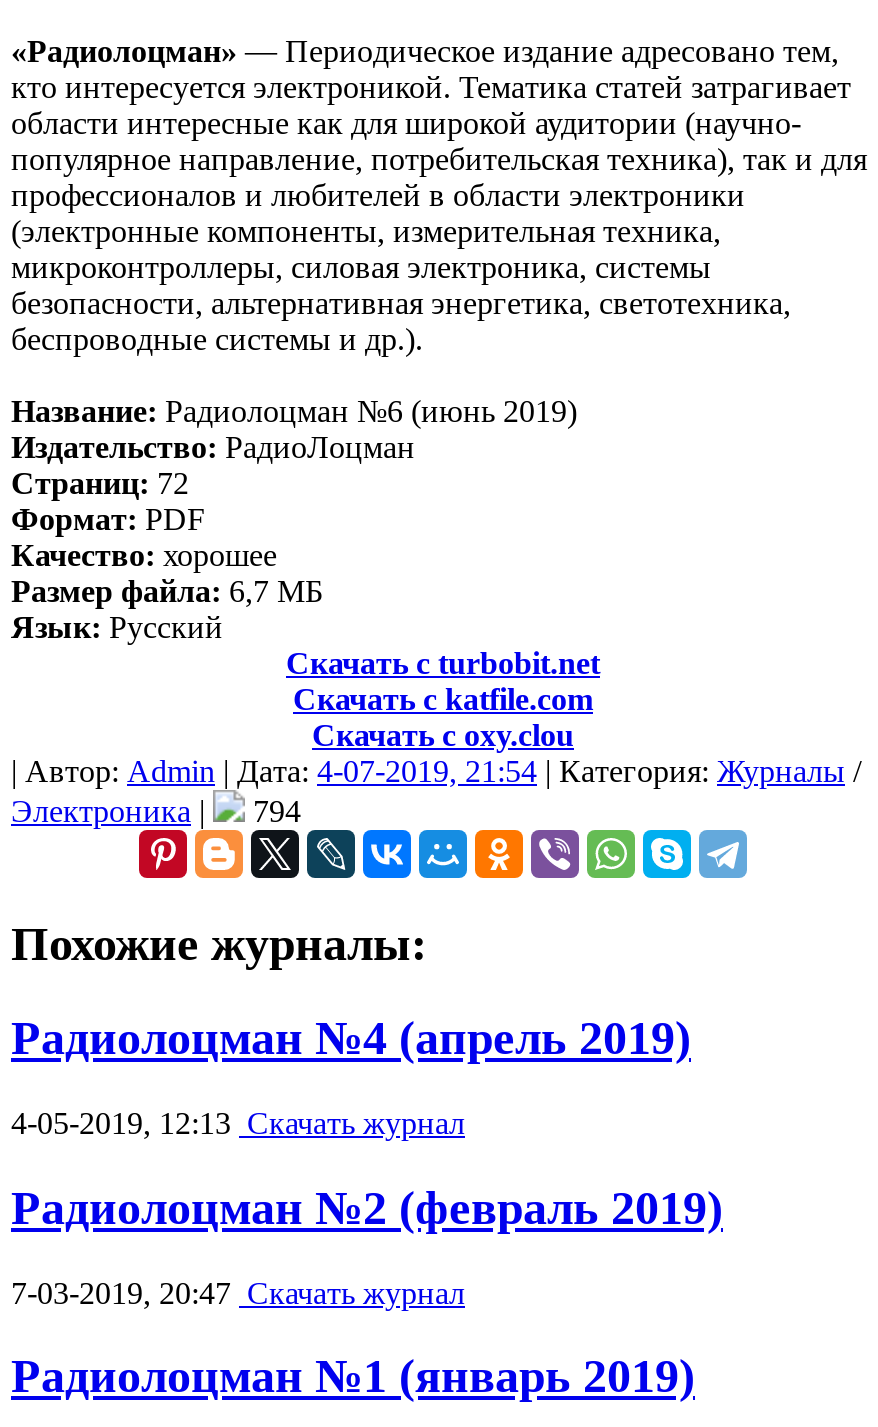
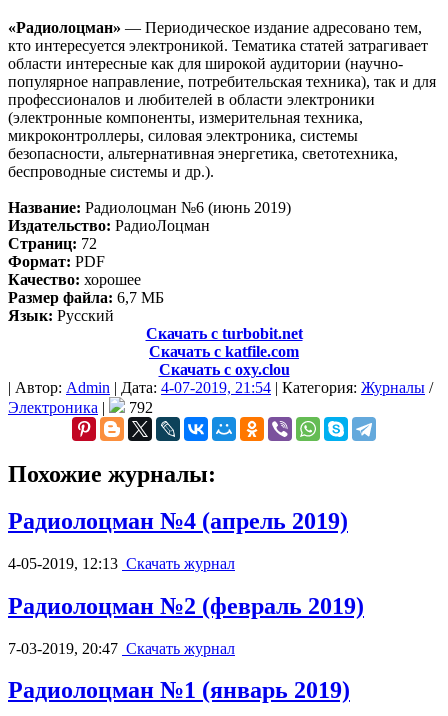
- 794
+ 792
